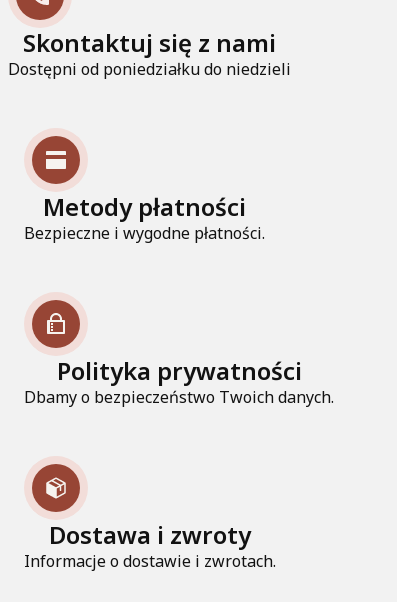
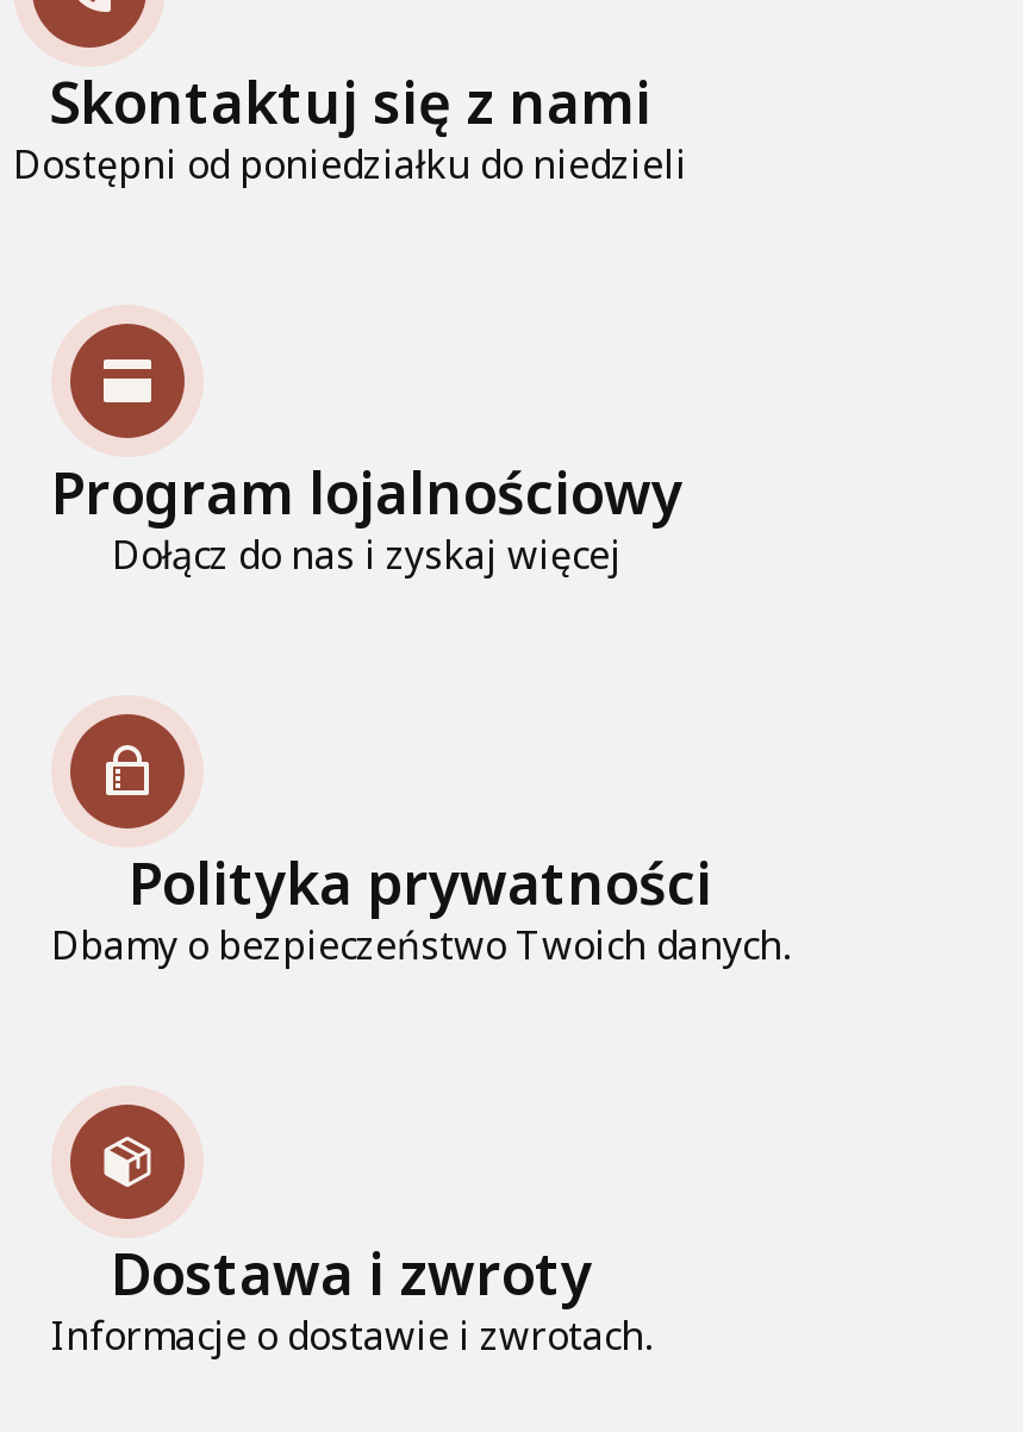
- Metody płatności
- Bezpieczne i wygodne płatności.
+ Program lojalnościowy
+ Dołącz do nas i zyskaj więcej
